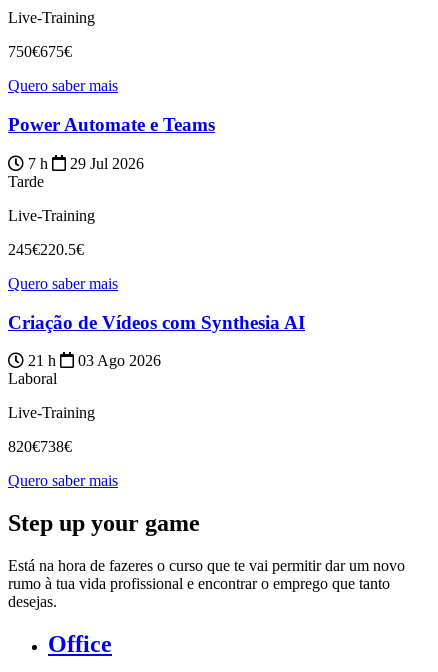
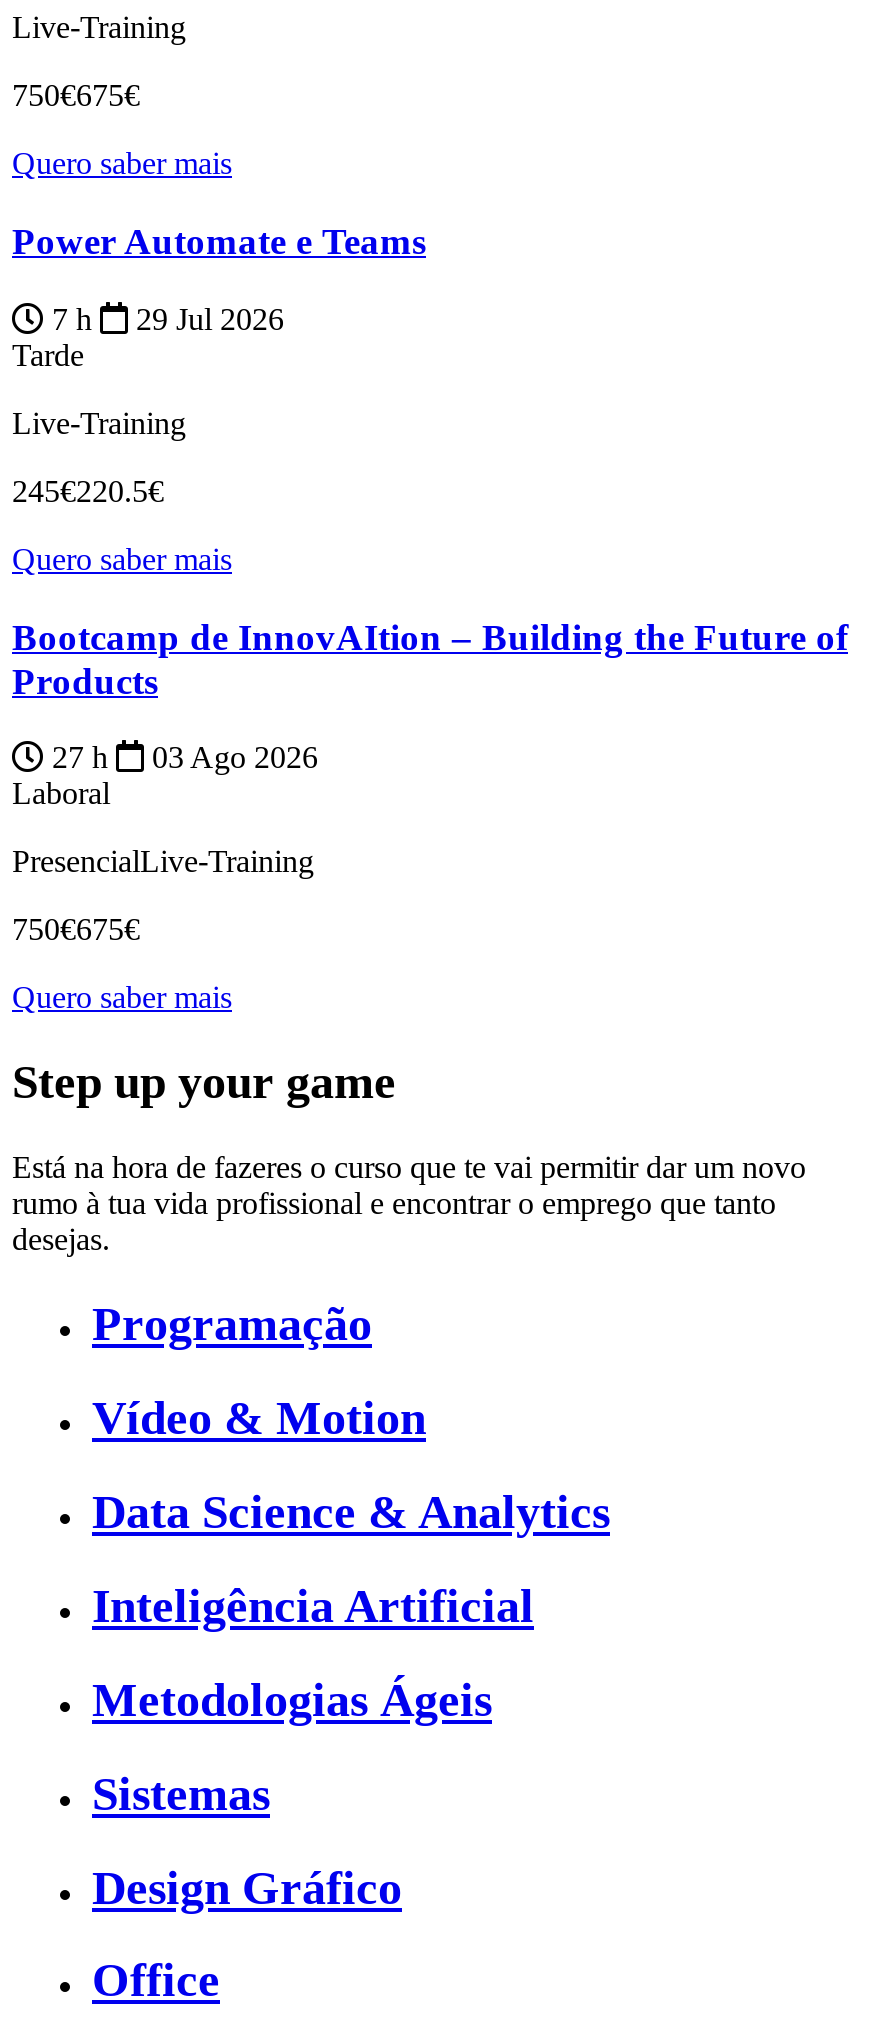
- Criação de Vídeos com Synthesia AI
+ Bootcamp de InnovAItion – Building the Future of
+ Products

- 21 h 03 Ago 2026
+ 27 h 03 Ago 2026

- Live-Training
+ PresencialLive-Training

- 820€738€
+ 750€675€

+ Programação
+ Vídeo & Motion
+ Data Science & Analytics
+ Inteligência Artificial
+ Metodologias Ágeis
+ Sistemas
+ Design Gráfico
